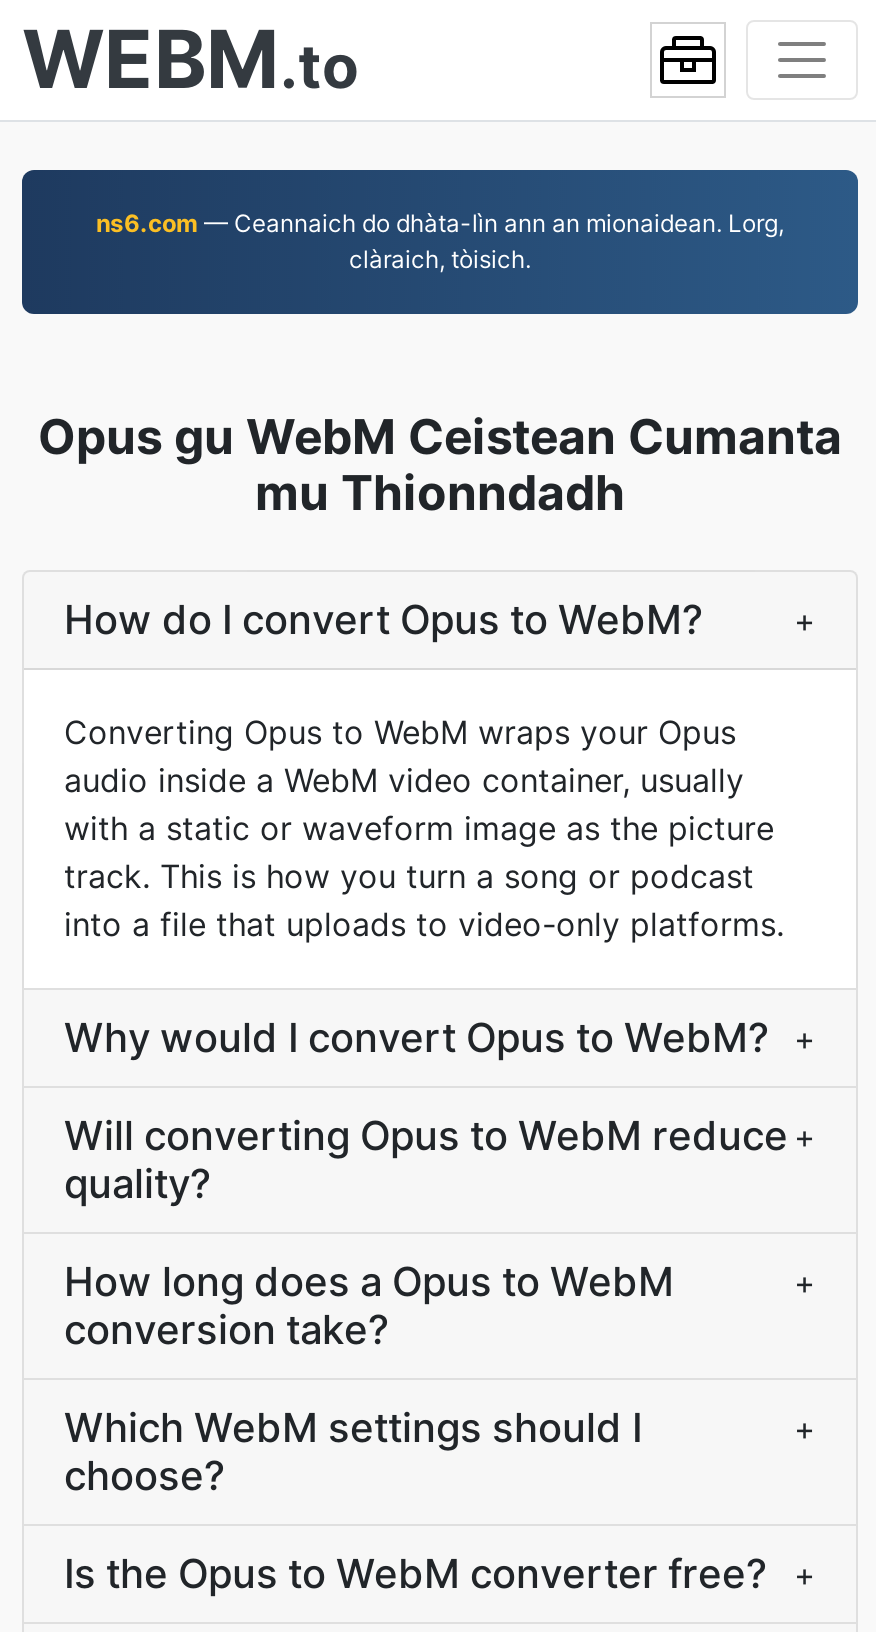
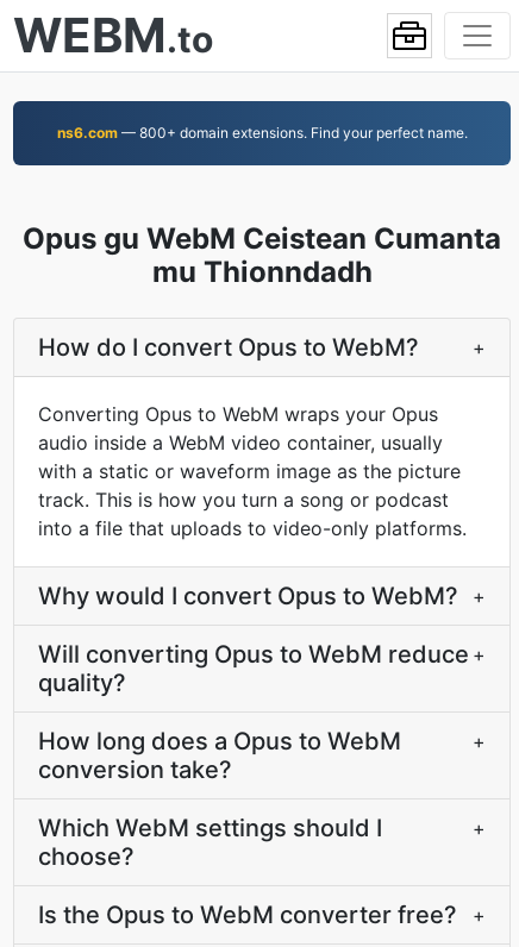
- ns6.com — Ceannaich do dhàta-lìn ann an mionaidean. Lorg,
- clàraich, tòisich.
+ ns6.com — 800+ domain extensions. Find your perfect name.
